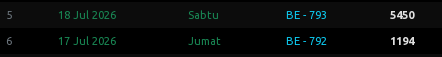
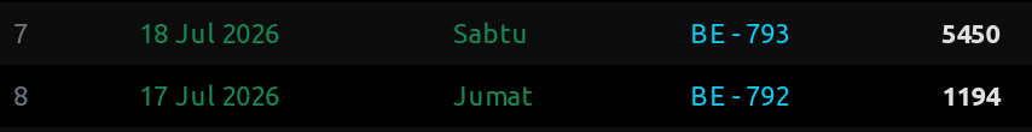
- 5
+ 7

- 6
+ 8
